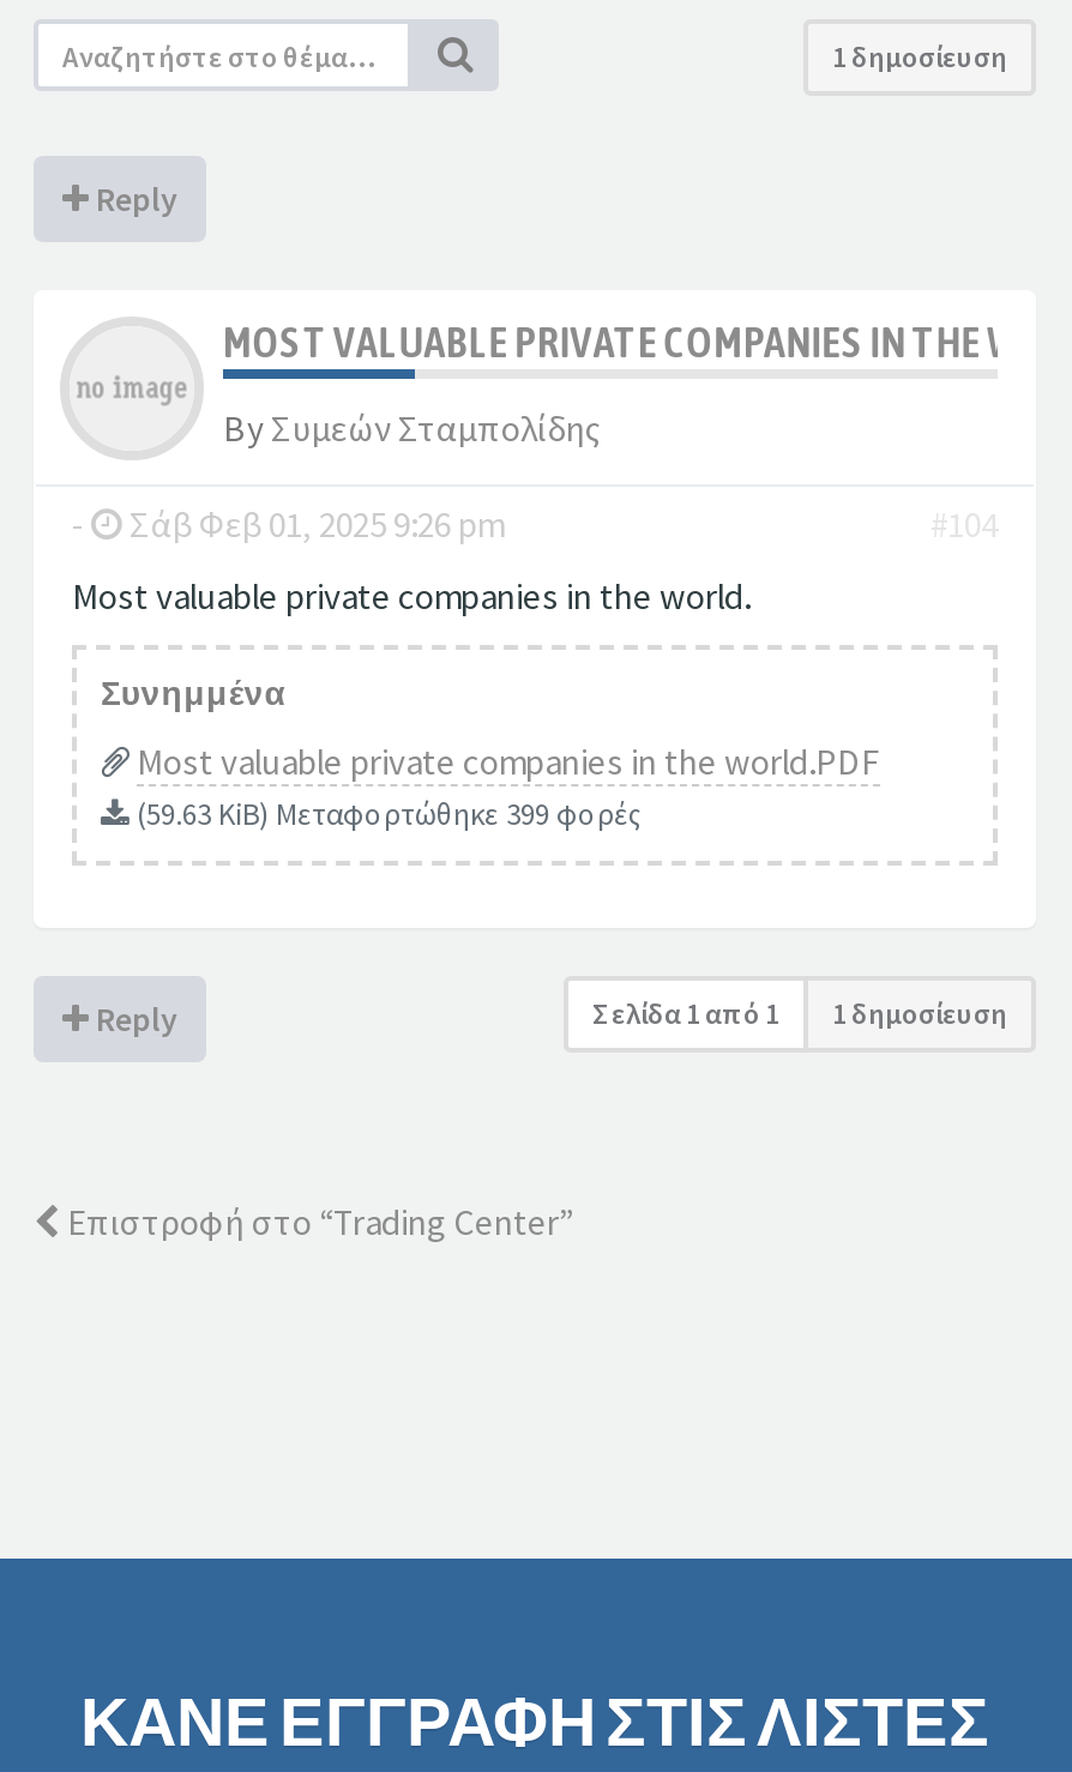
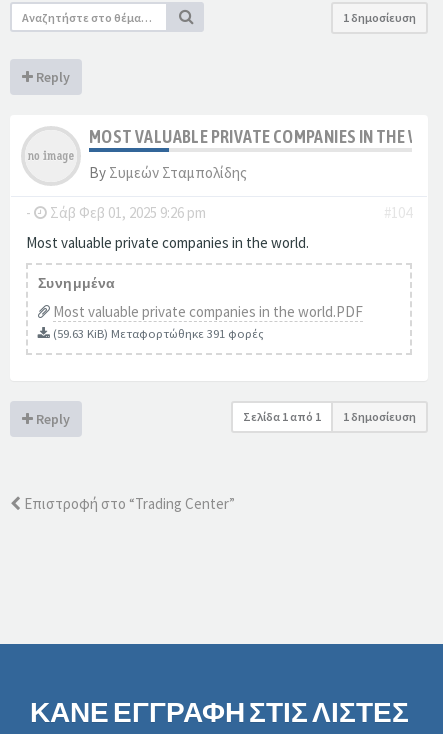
- (59.63 KiB) Μεταφορτώθηκε 399 φορές
+ (59.63 KiB) Μεταφορτώθηκε 391 φορές
